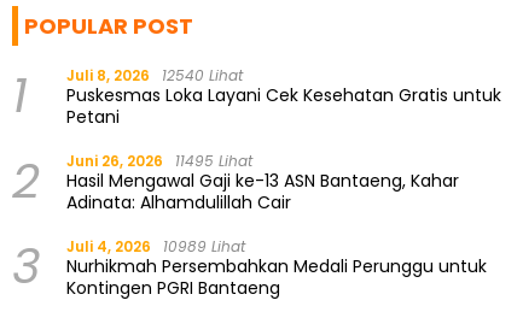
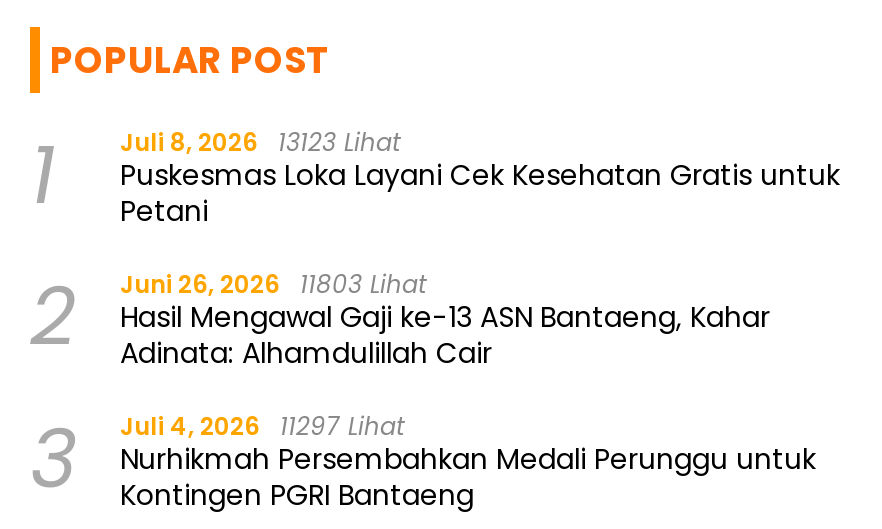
- 1 Juli 8, 2026 12540 Lihat Puskesmas Loka Layani Cek Kesehatan Gratis untuk Petani
+ 1 Juli 8, 2026 13123 Lihat Puskesmas Loka Layani Cek Kesehatan Gratis untuk Petani

- 2 Juni 26, 2026 11495 Lihat Hasil Mengawal Gaji ke-13 ASN Bantaeng, Kahar Adinata: Alhamdulillah Cair
+ 2 Juni 26, 2026 11803 Lihat Hasil Mengawal Gaji ke-13 ASN Bantaeng, Kahar Adinata: Alhamdulillah Cair

- 3 Juli 4, 2026 10989 Lihat Nurhikmah Persembahkan Medali Perunggu untuk Kontingen PGRI Bantaeng
+ 3 Juli 4, 2026 11297 Lihat Nurhikmah Persembahkan Medali Perunggu untuk Kontingen PGRI Bantaeng
